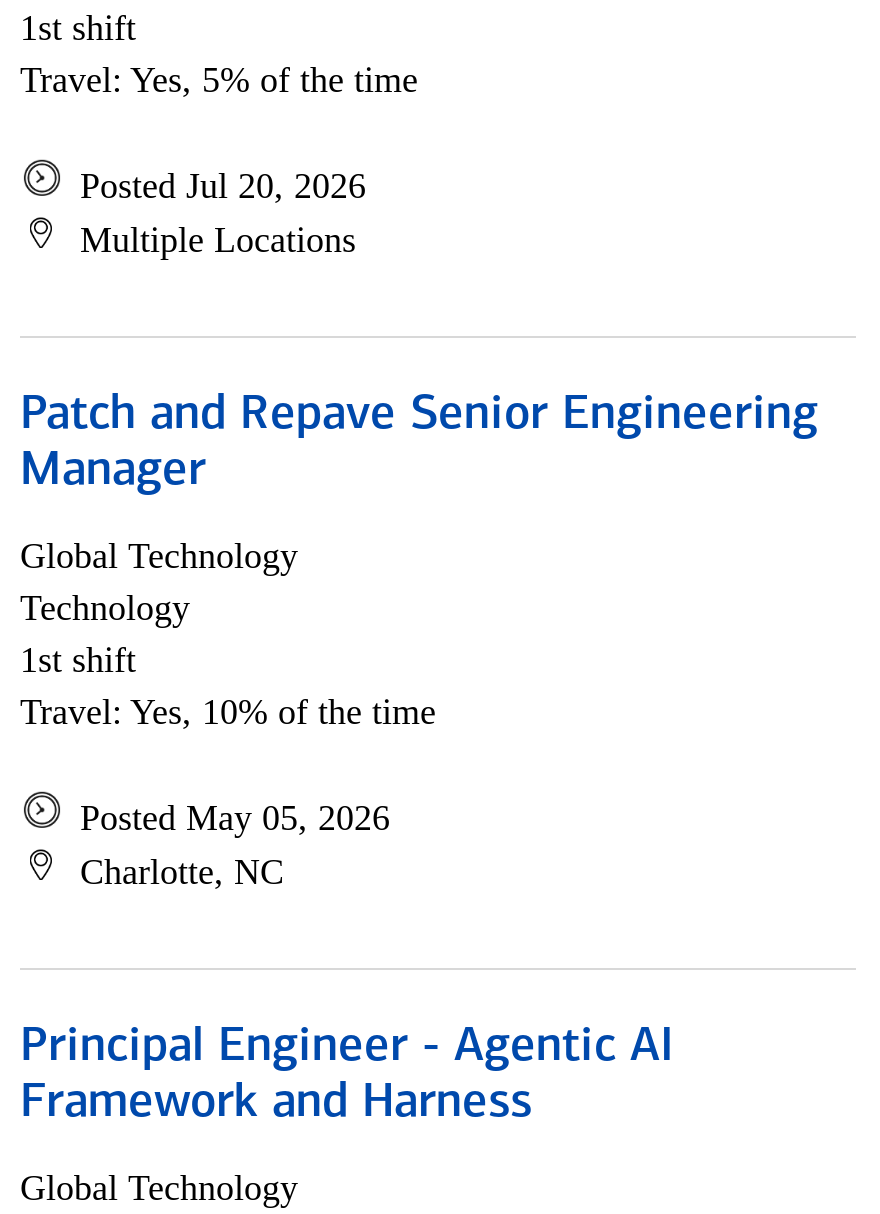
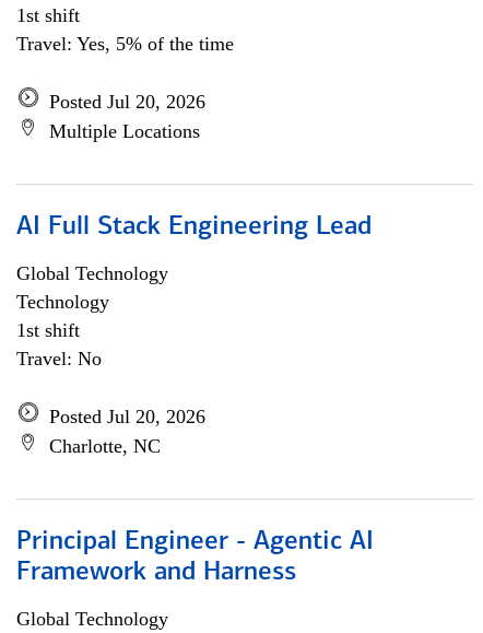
- Patch and Repave Senior Engineering
- Manager
+ AI Full Stack Engineering Lead

- Travel: Yes, 10% of the time
+ Travel: No

- Posted May 05, 2026
+ Posted Jul 20, 2026
